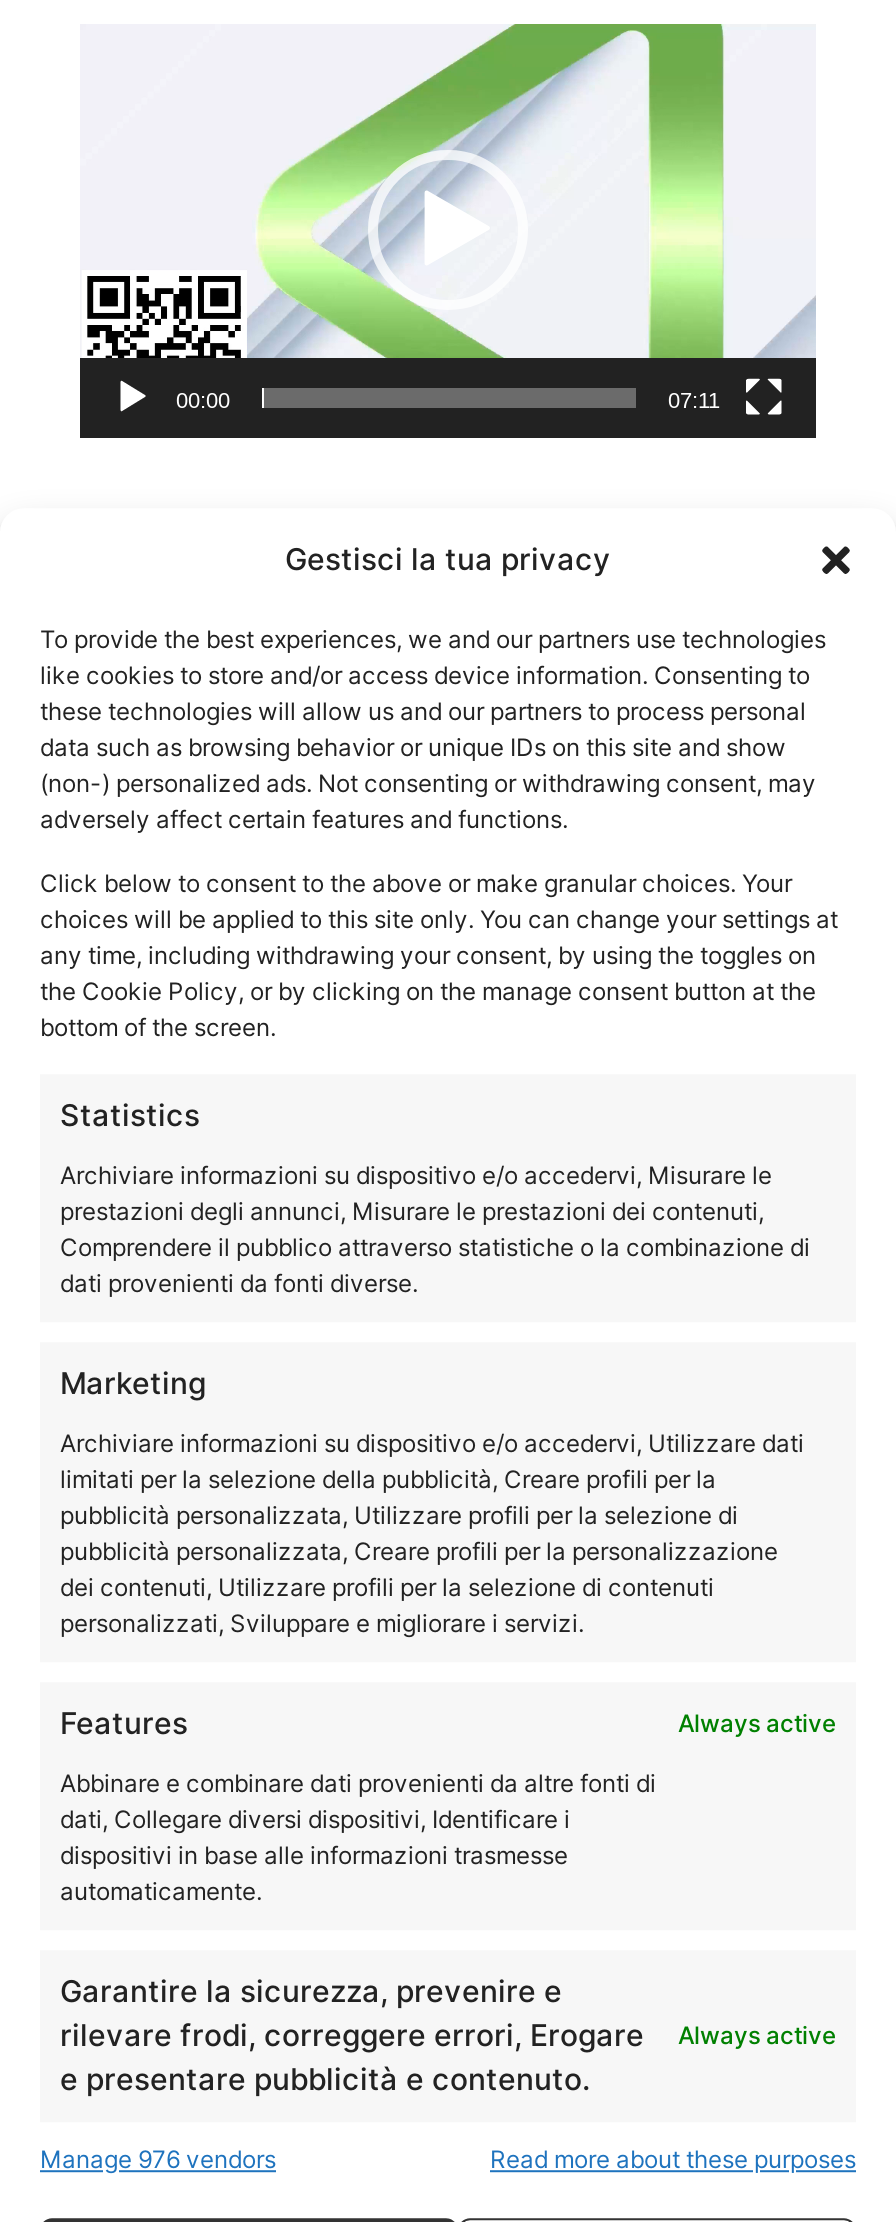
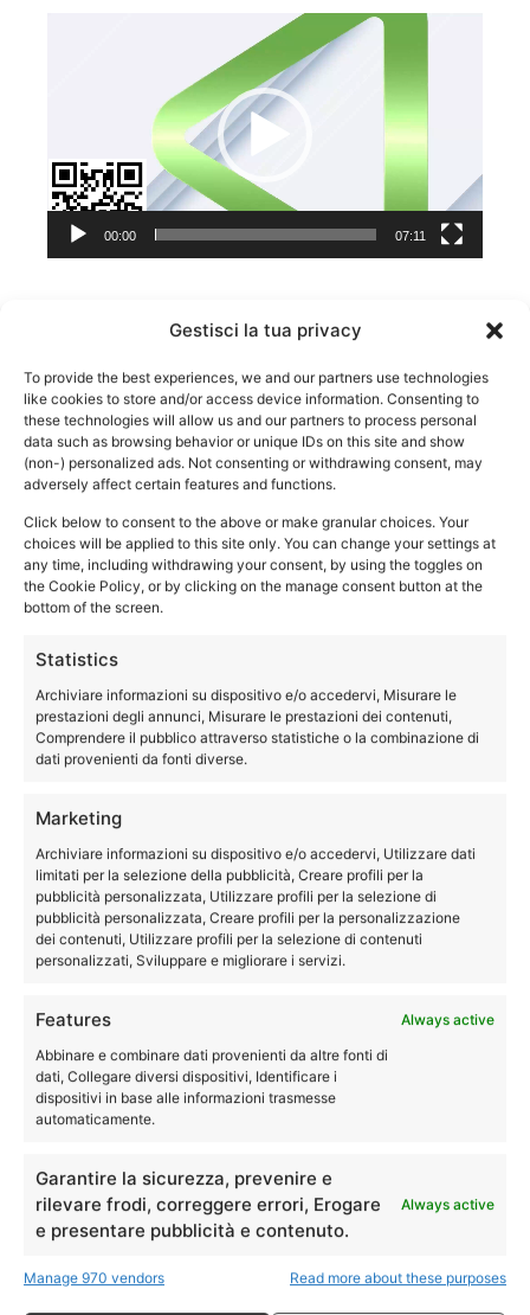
- Manage 976 vendors
+ Manage 970 vendors
